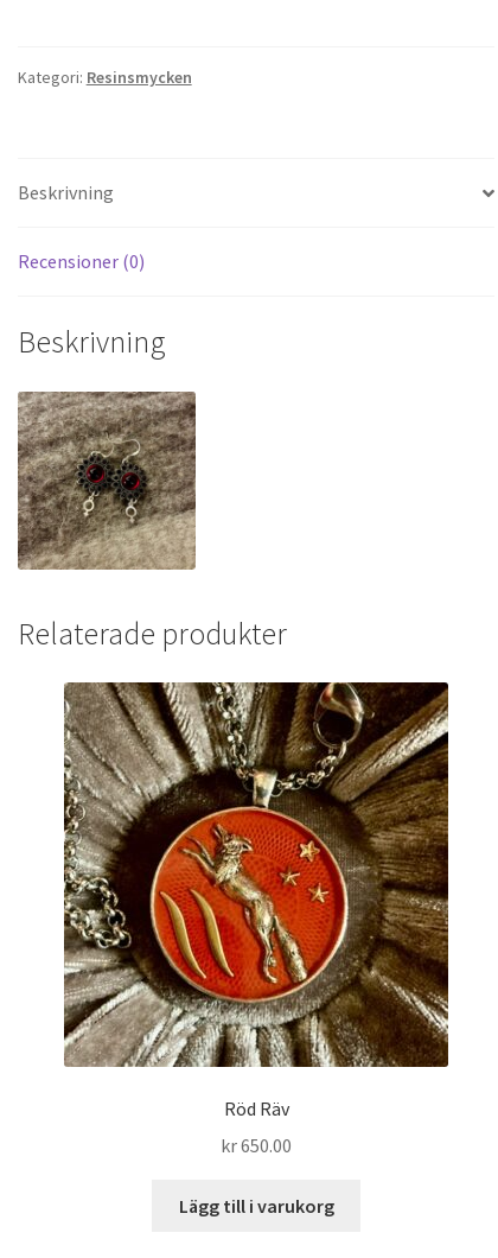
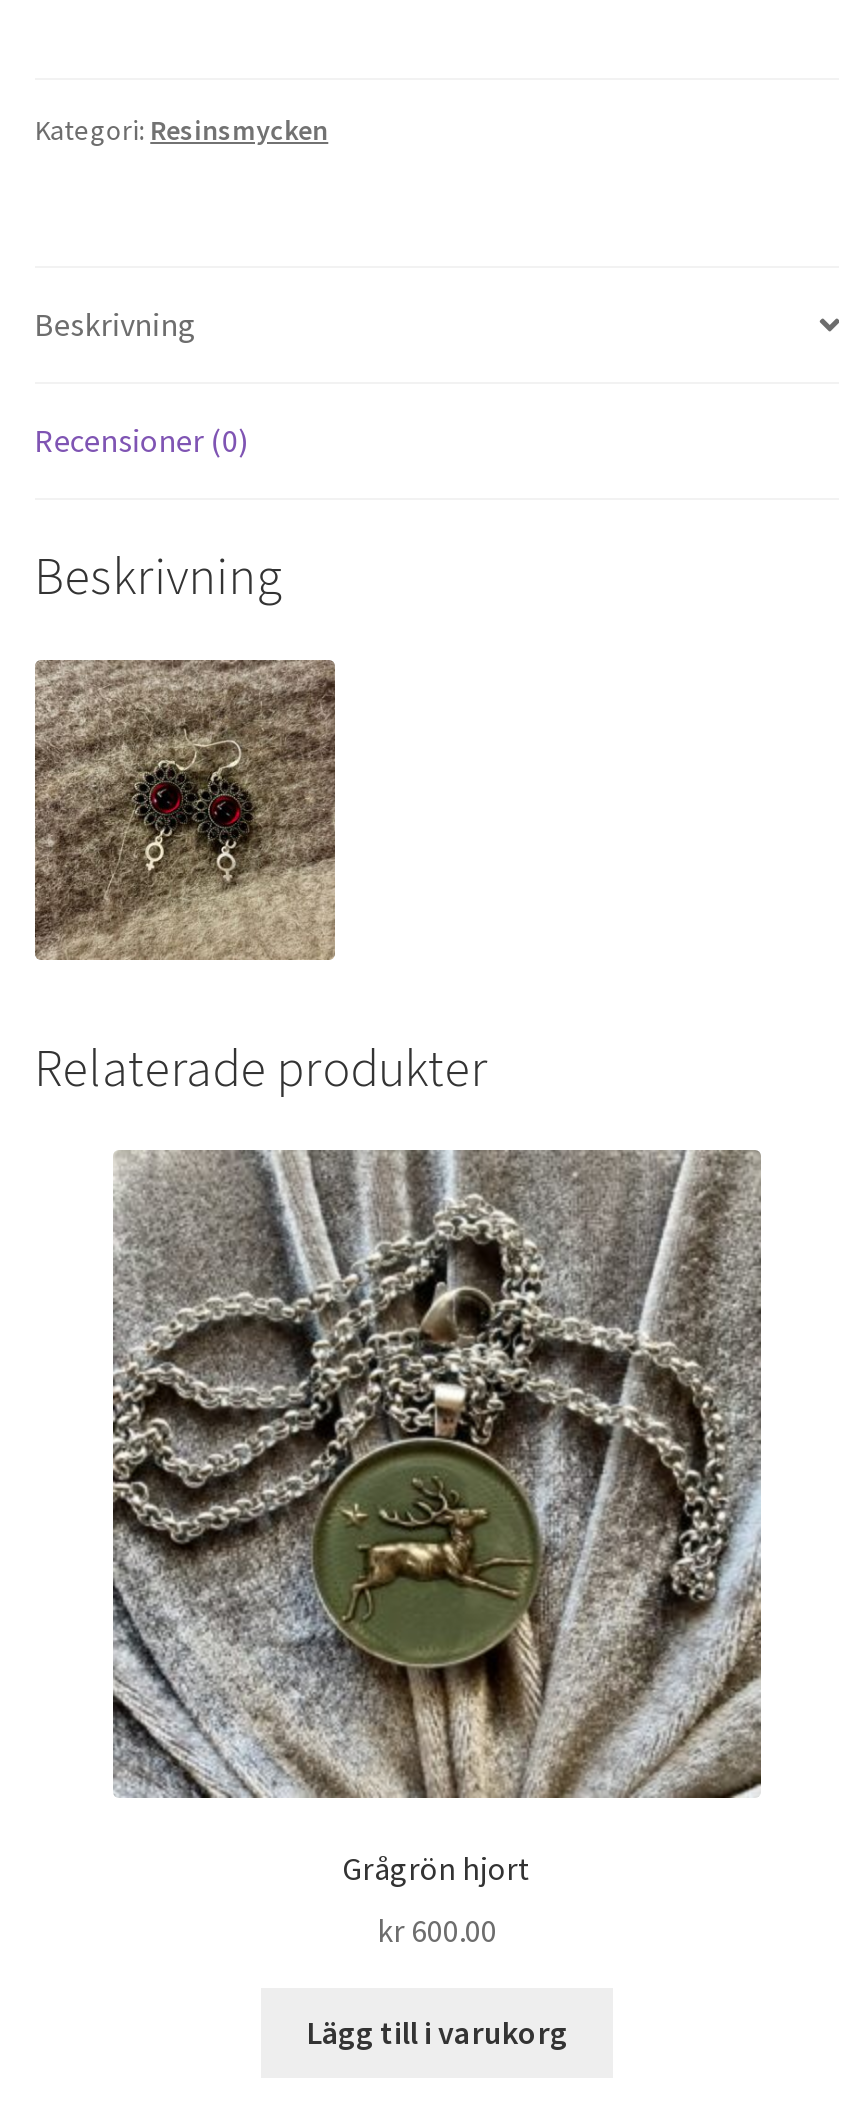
- [image]
- Röd Räv
+ [image]
+ Grågrön hjort

- kr 650.00
+ kr 600.00
